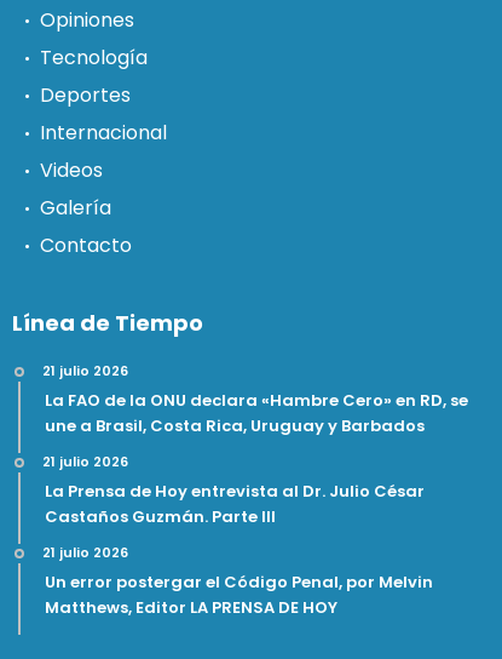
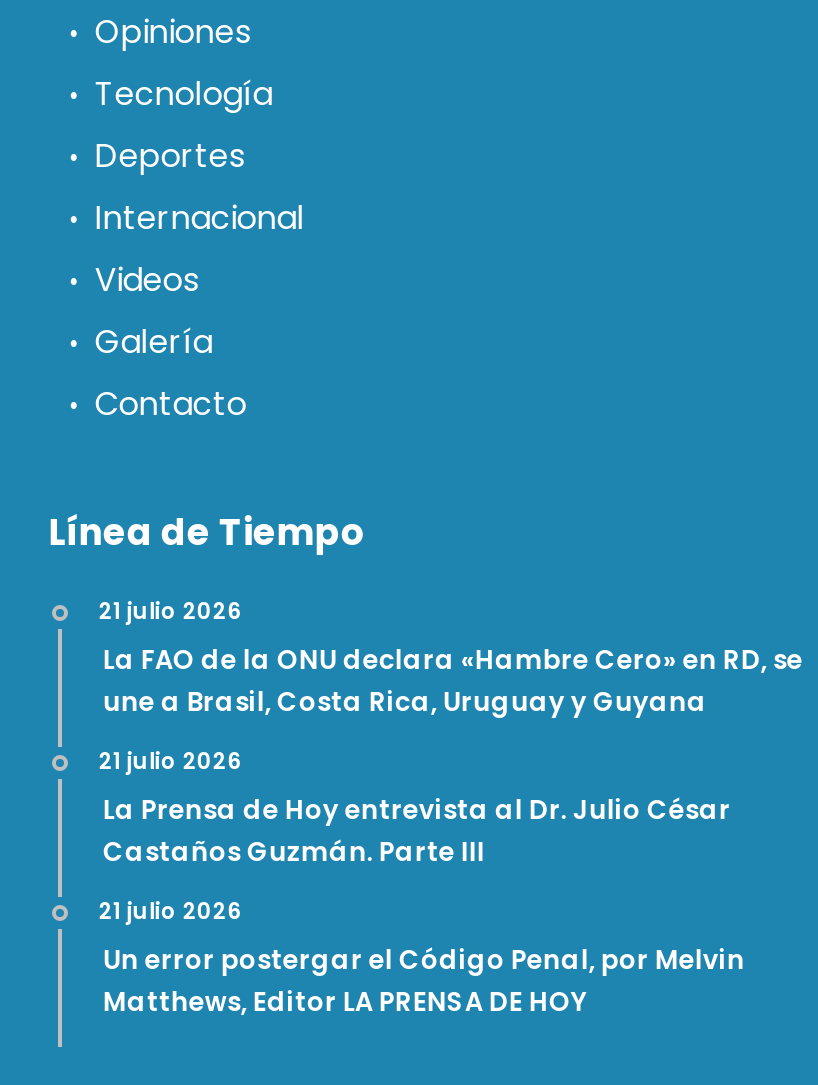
- une a Brasil, Costa Rica, Uruguay y Barbados
+ une a Brasil, Costa Rica, Uruguay y Guyana
